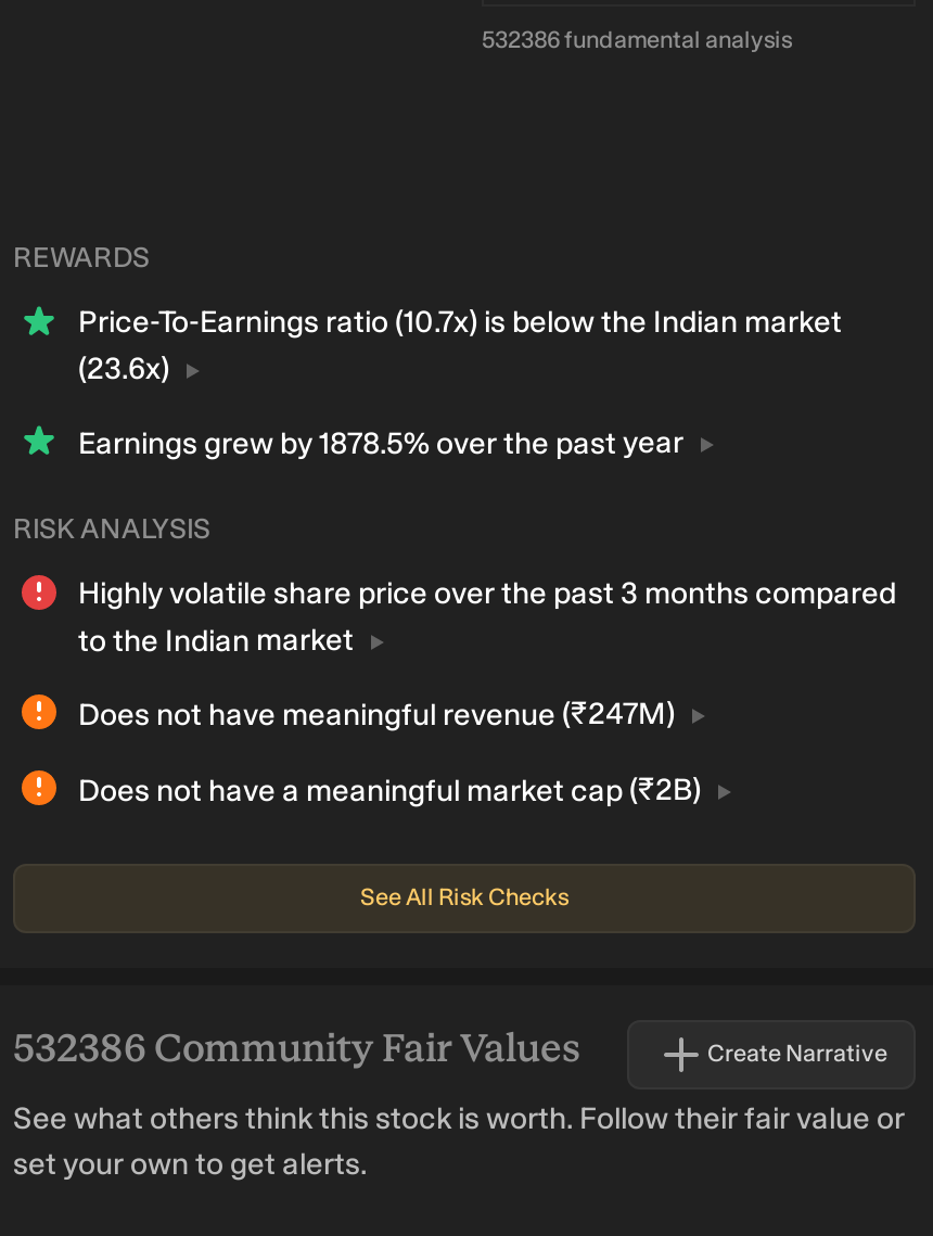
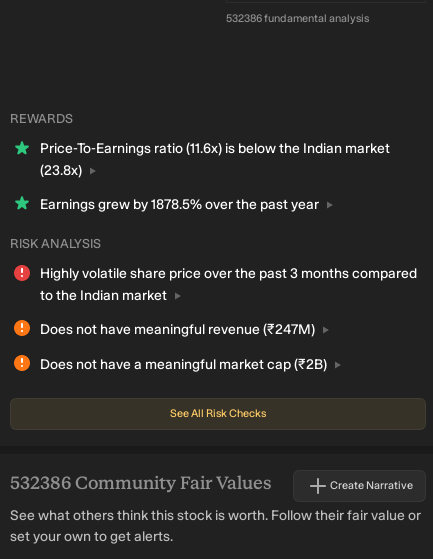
- Price-To-Earnings ratio (10.7x) is below the Indian market
- (23.6x)
+ Price-To-Earnings ratio (11.6x) is below the Indian market
+ (23.8x)
